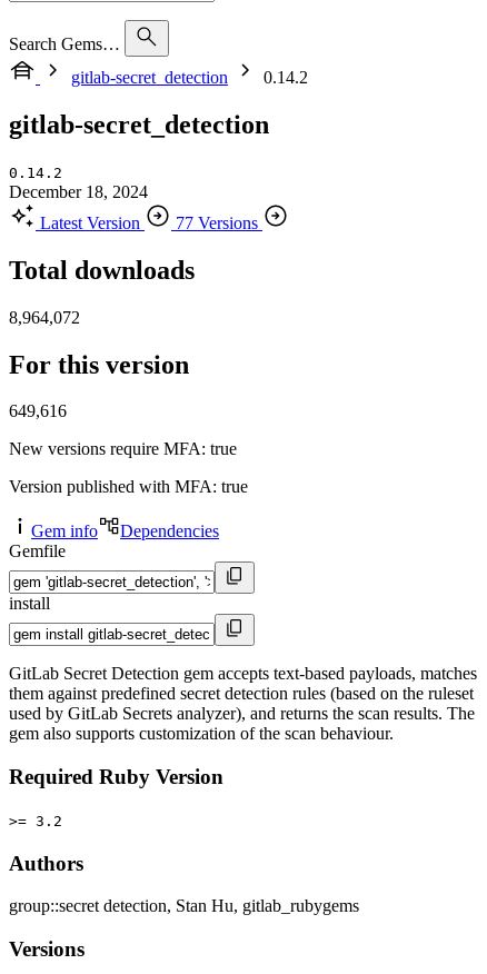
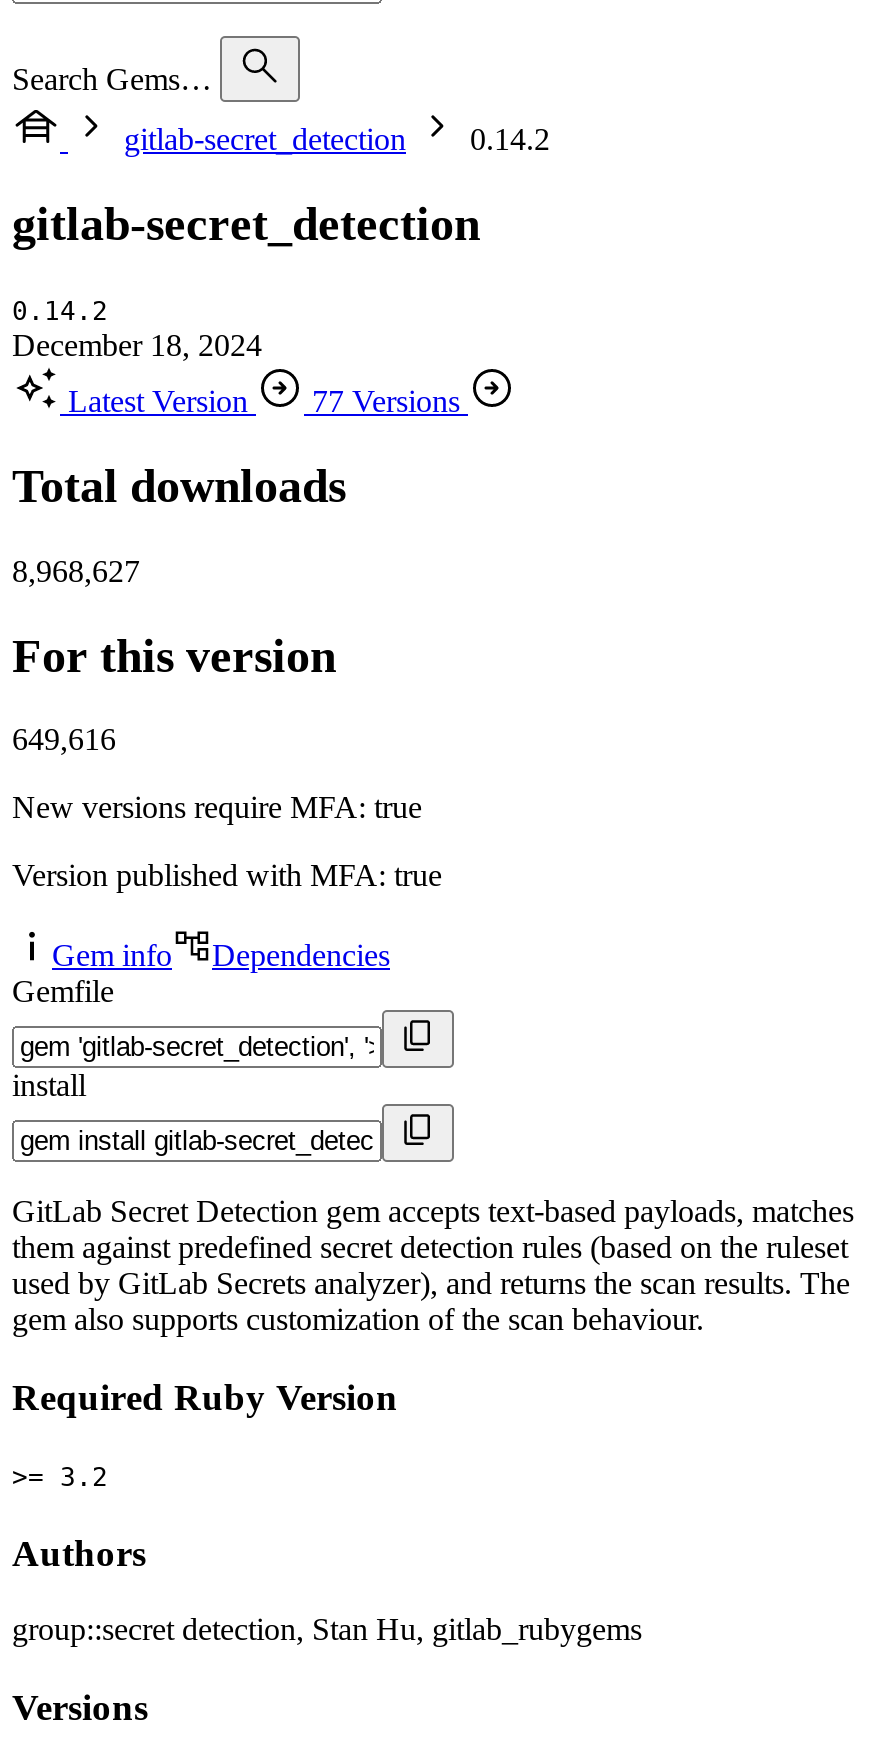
- 8,964,072
+ 8,968,627
